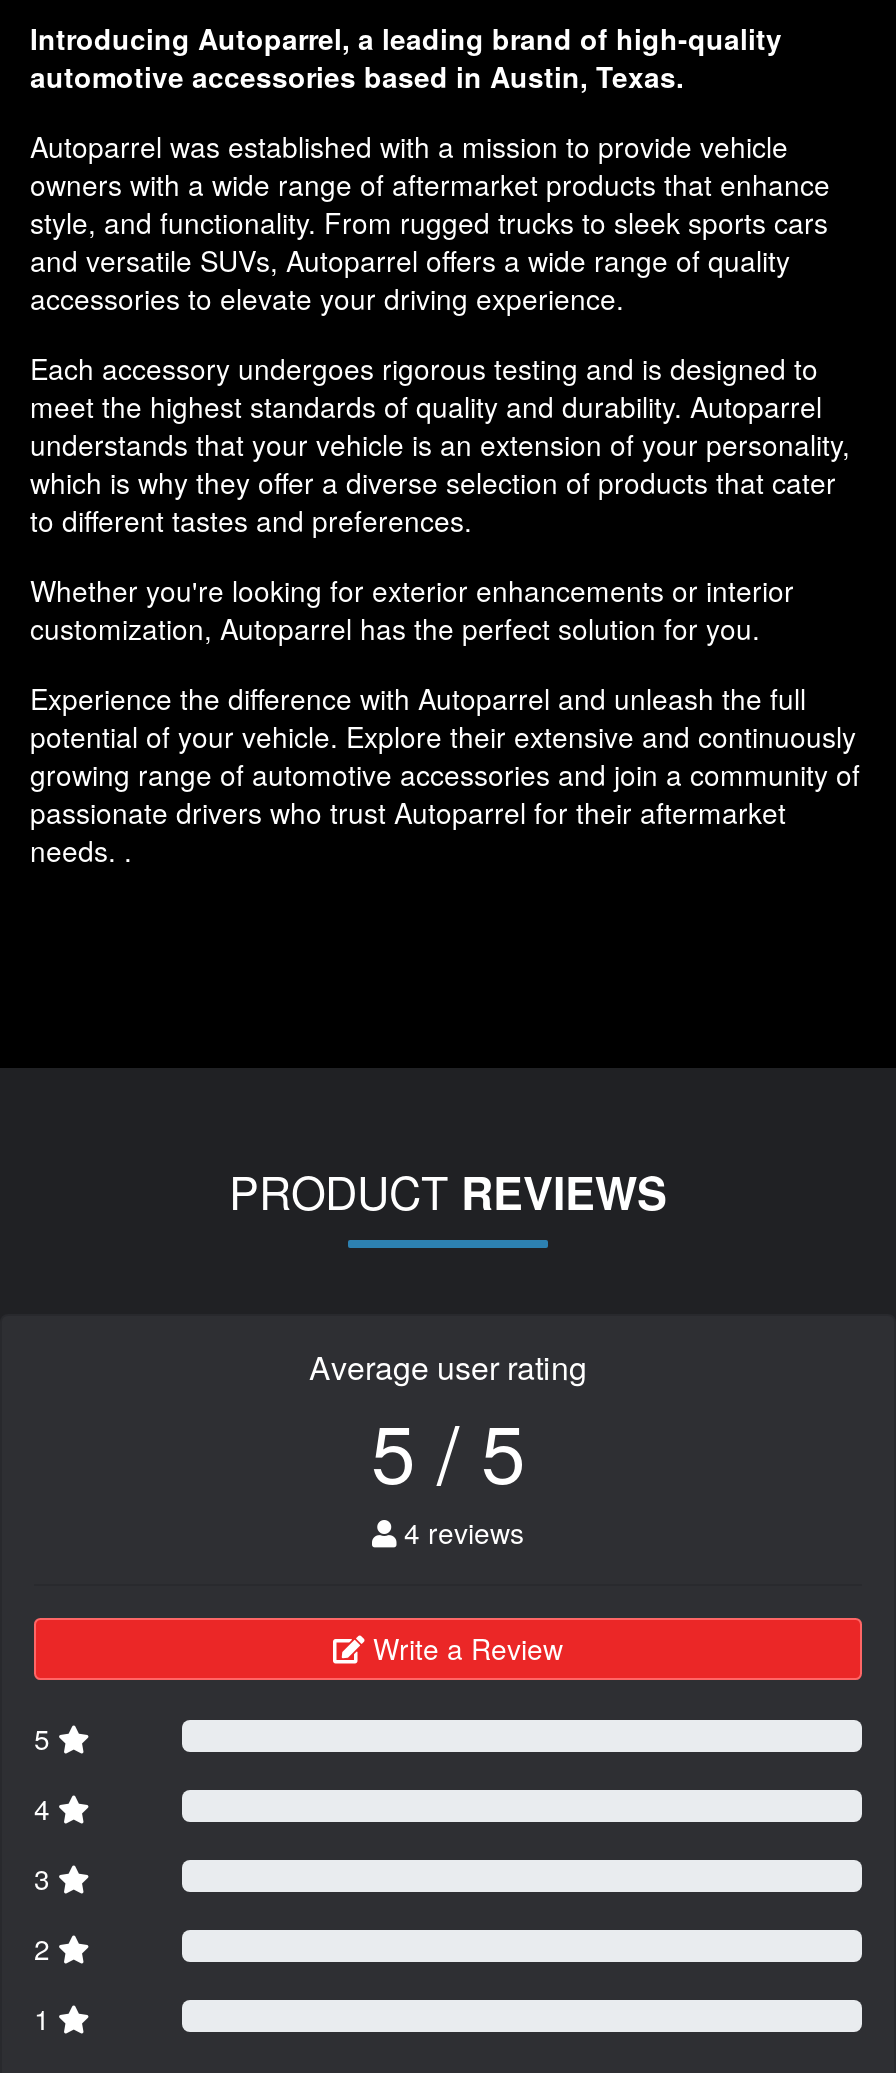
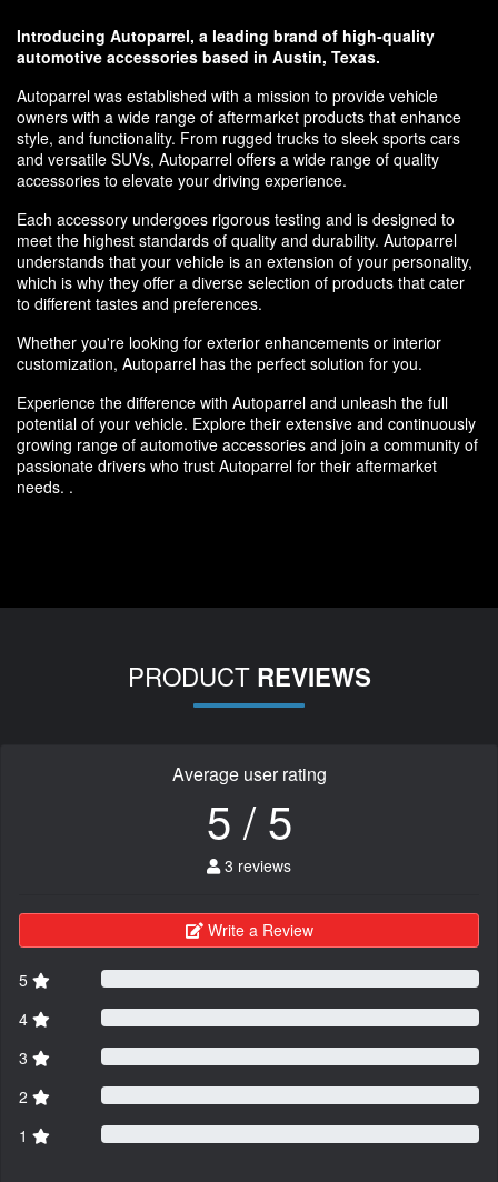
- 4 reviews
+ 3 reviews
